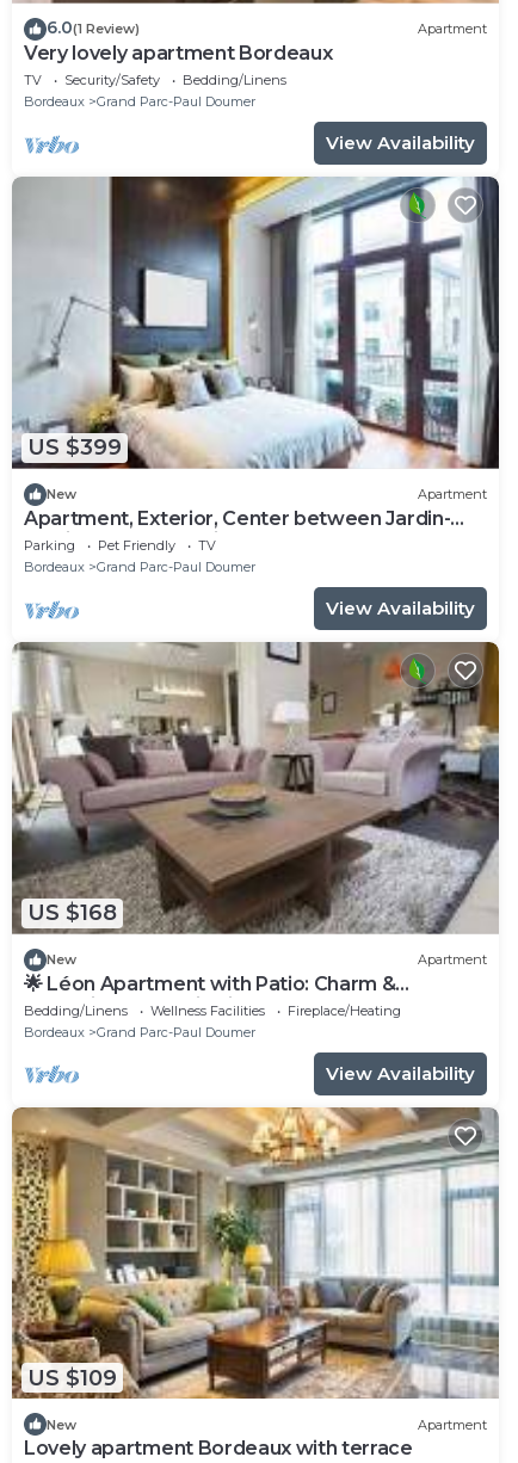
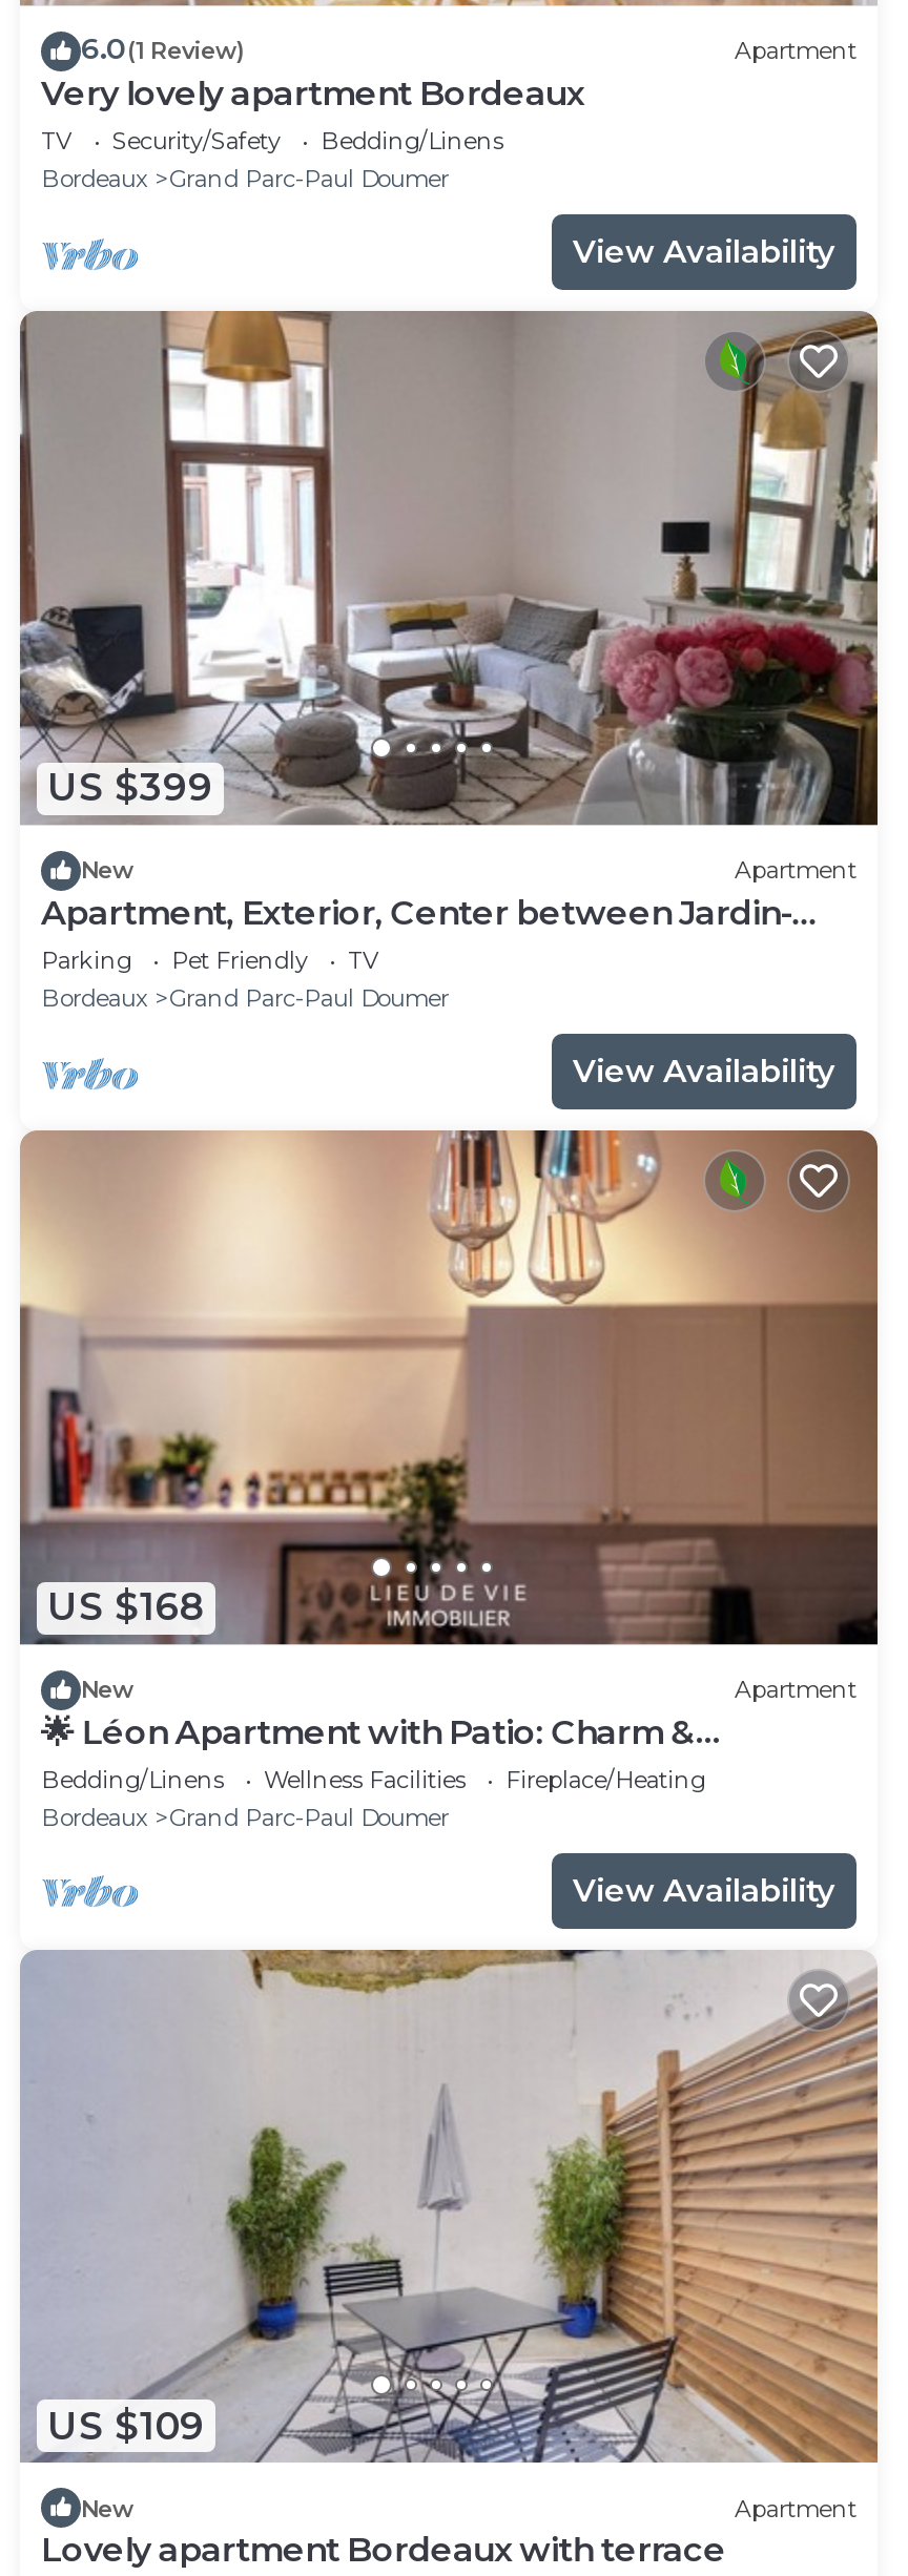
- [image]
+ [image]

- [image]
+ [image]

- [image]
+ [image]
